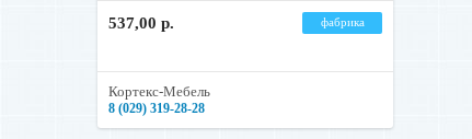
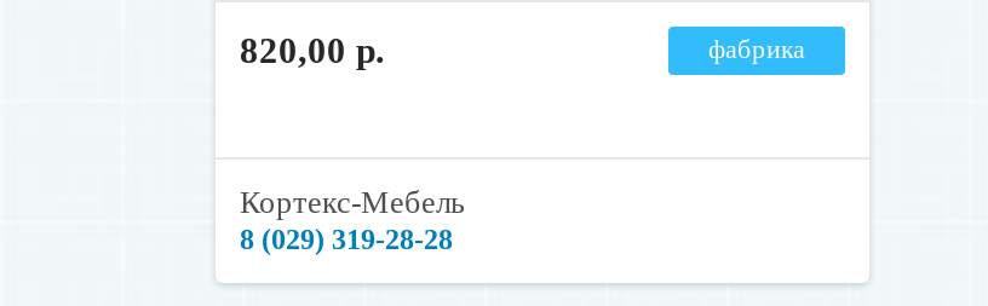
- 537,00 р.
+ 820,00 р.
